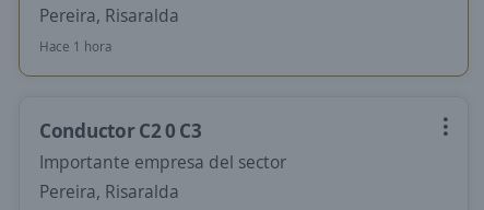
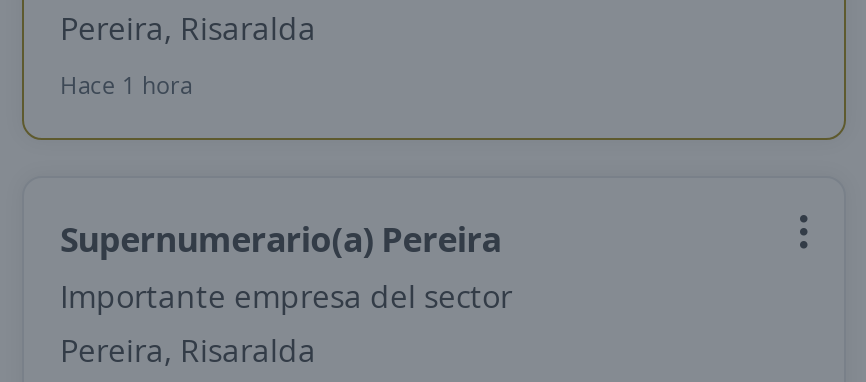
- Conductor C2 0 C3
+ Supernumerario(a) Pereira
